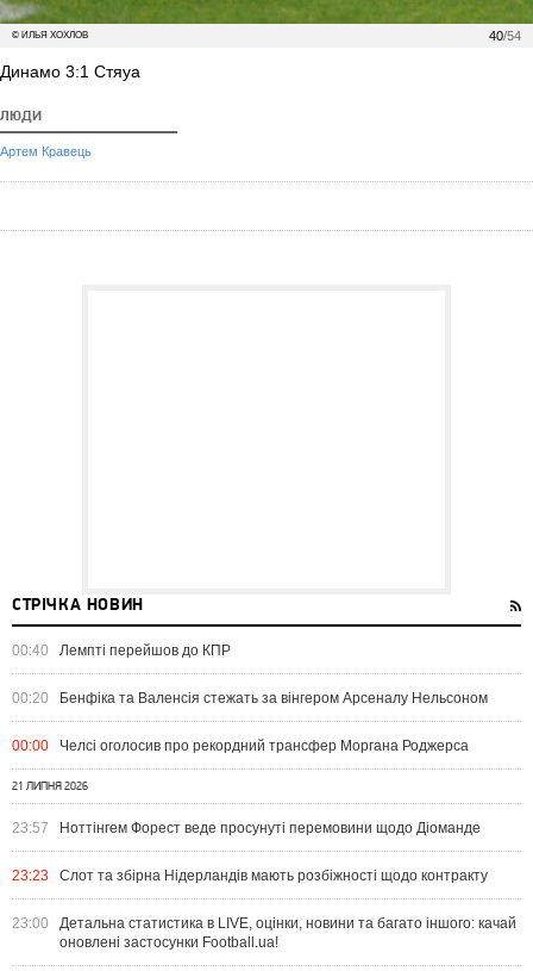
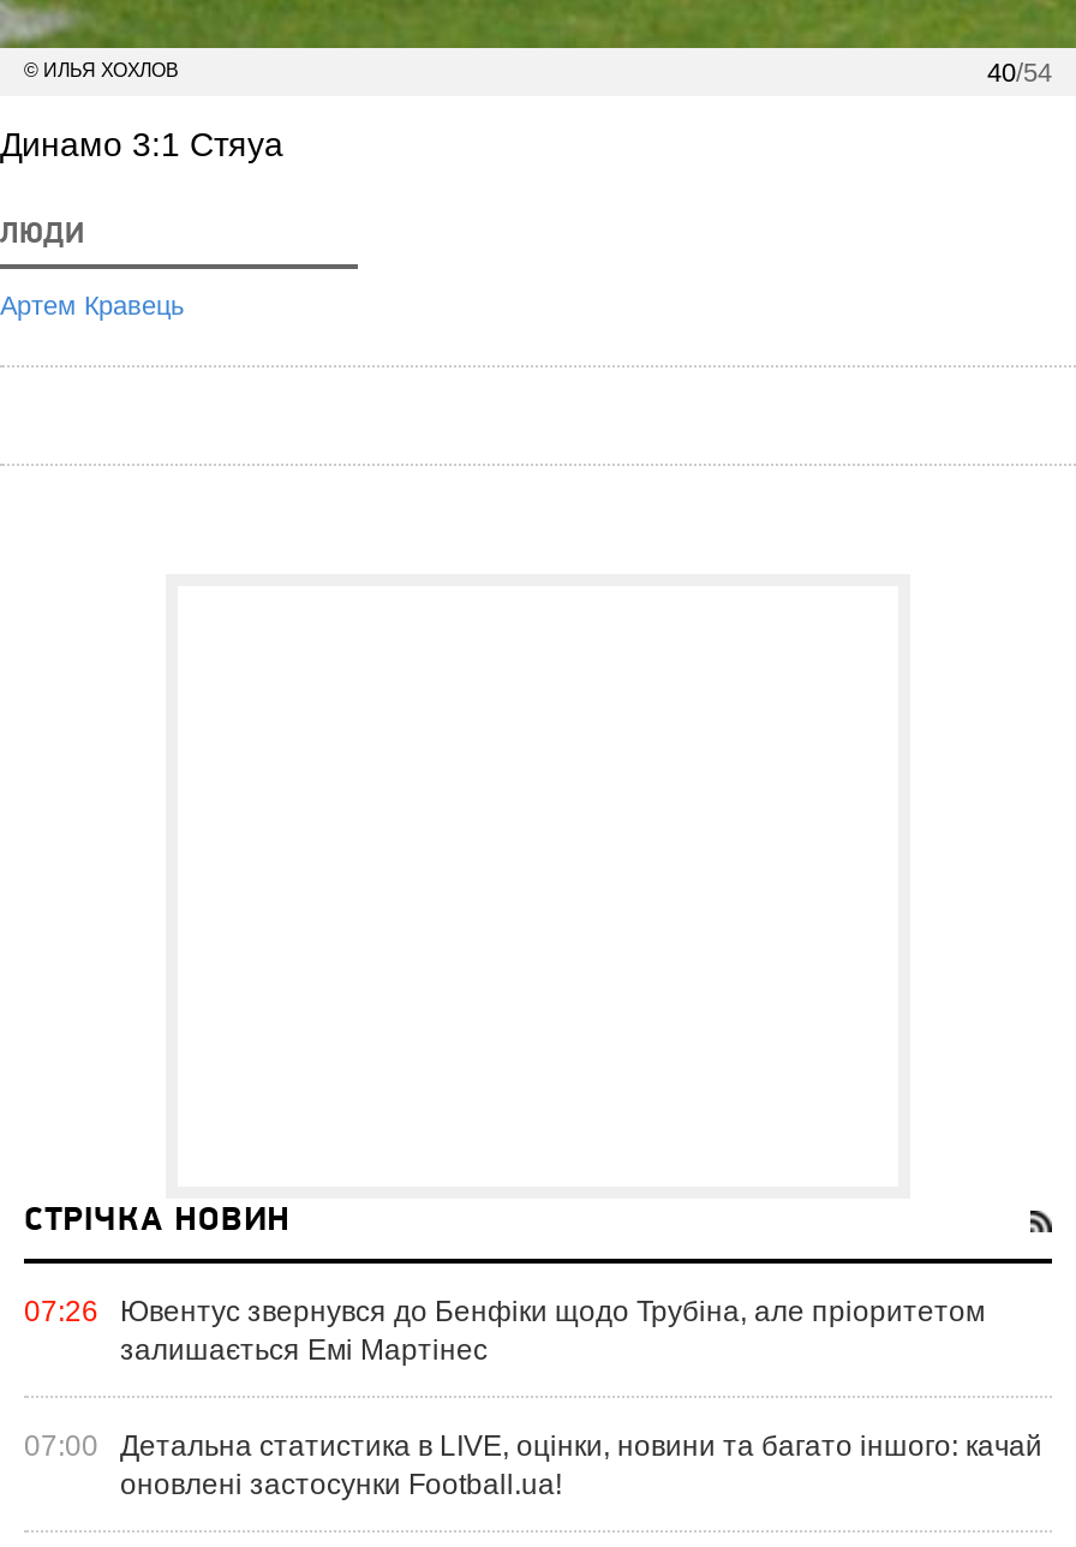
- 00:40
- Лемпті перейшов до КПР
- 00:20
- Бенфіка та Валенсія стежать за вінгером Арсеналу Нельсоном
- 00:00
- Челсі оголосив про рекордний трансфер Моргана Роджерса
- 21 ЛИПНЯ 2026
- 23:57
- Ноттінгем Форест веде просунуті перемовини щодо Діоманде
- 23:23
- Слот та збірна Нідерландів мають розбіжності щодо контракту
- 23:00
+ 07:26
+ Ювентус звернувся до Бенфіки щодо Трубіна, але пріоритетом
+ залишається Емі Мартінес
+ 07:00
